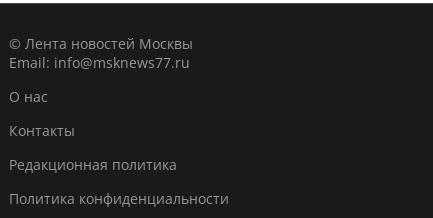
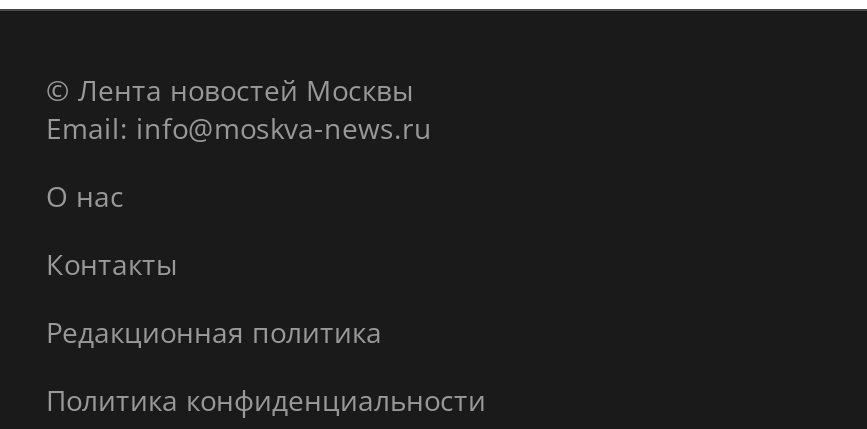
- Email: info@msknews77.ru
+ Email: info@moskva-news.ru
